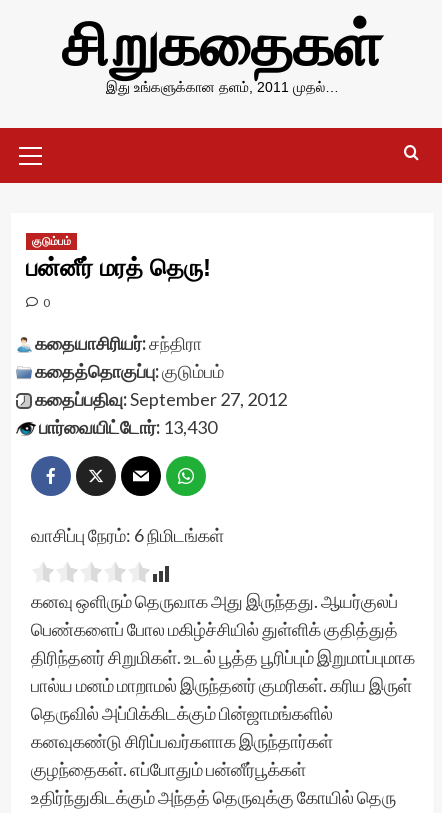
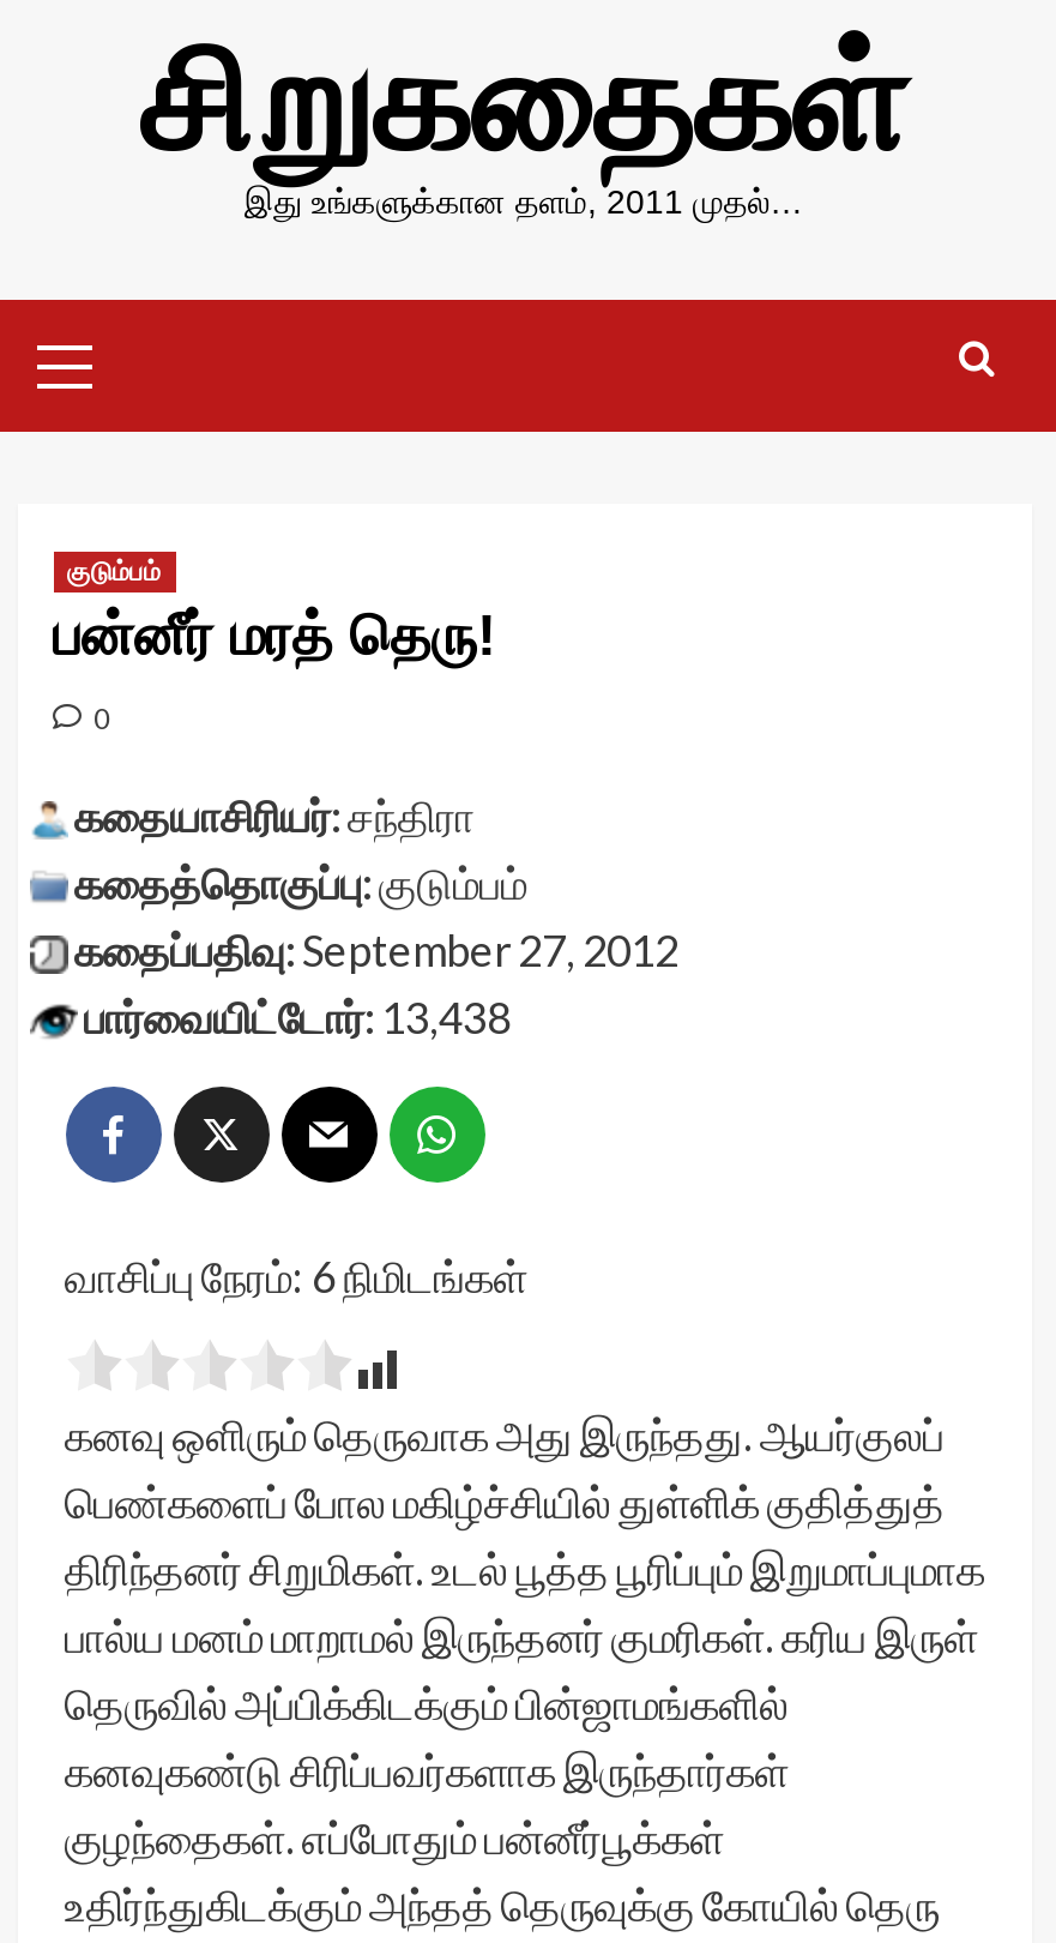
- பார்வையிட்டோர்: 13,430
+ பார்வையிட்டோர்: 13,438
